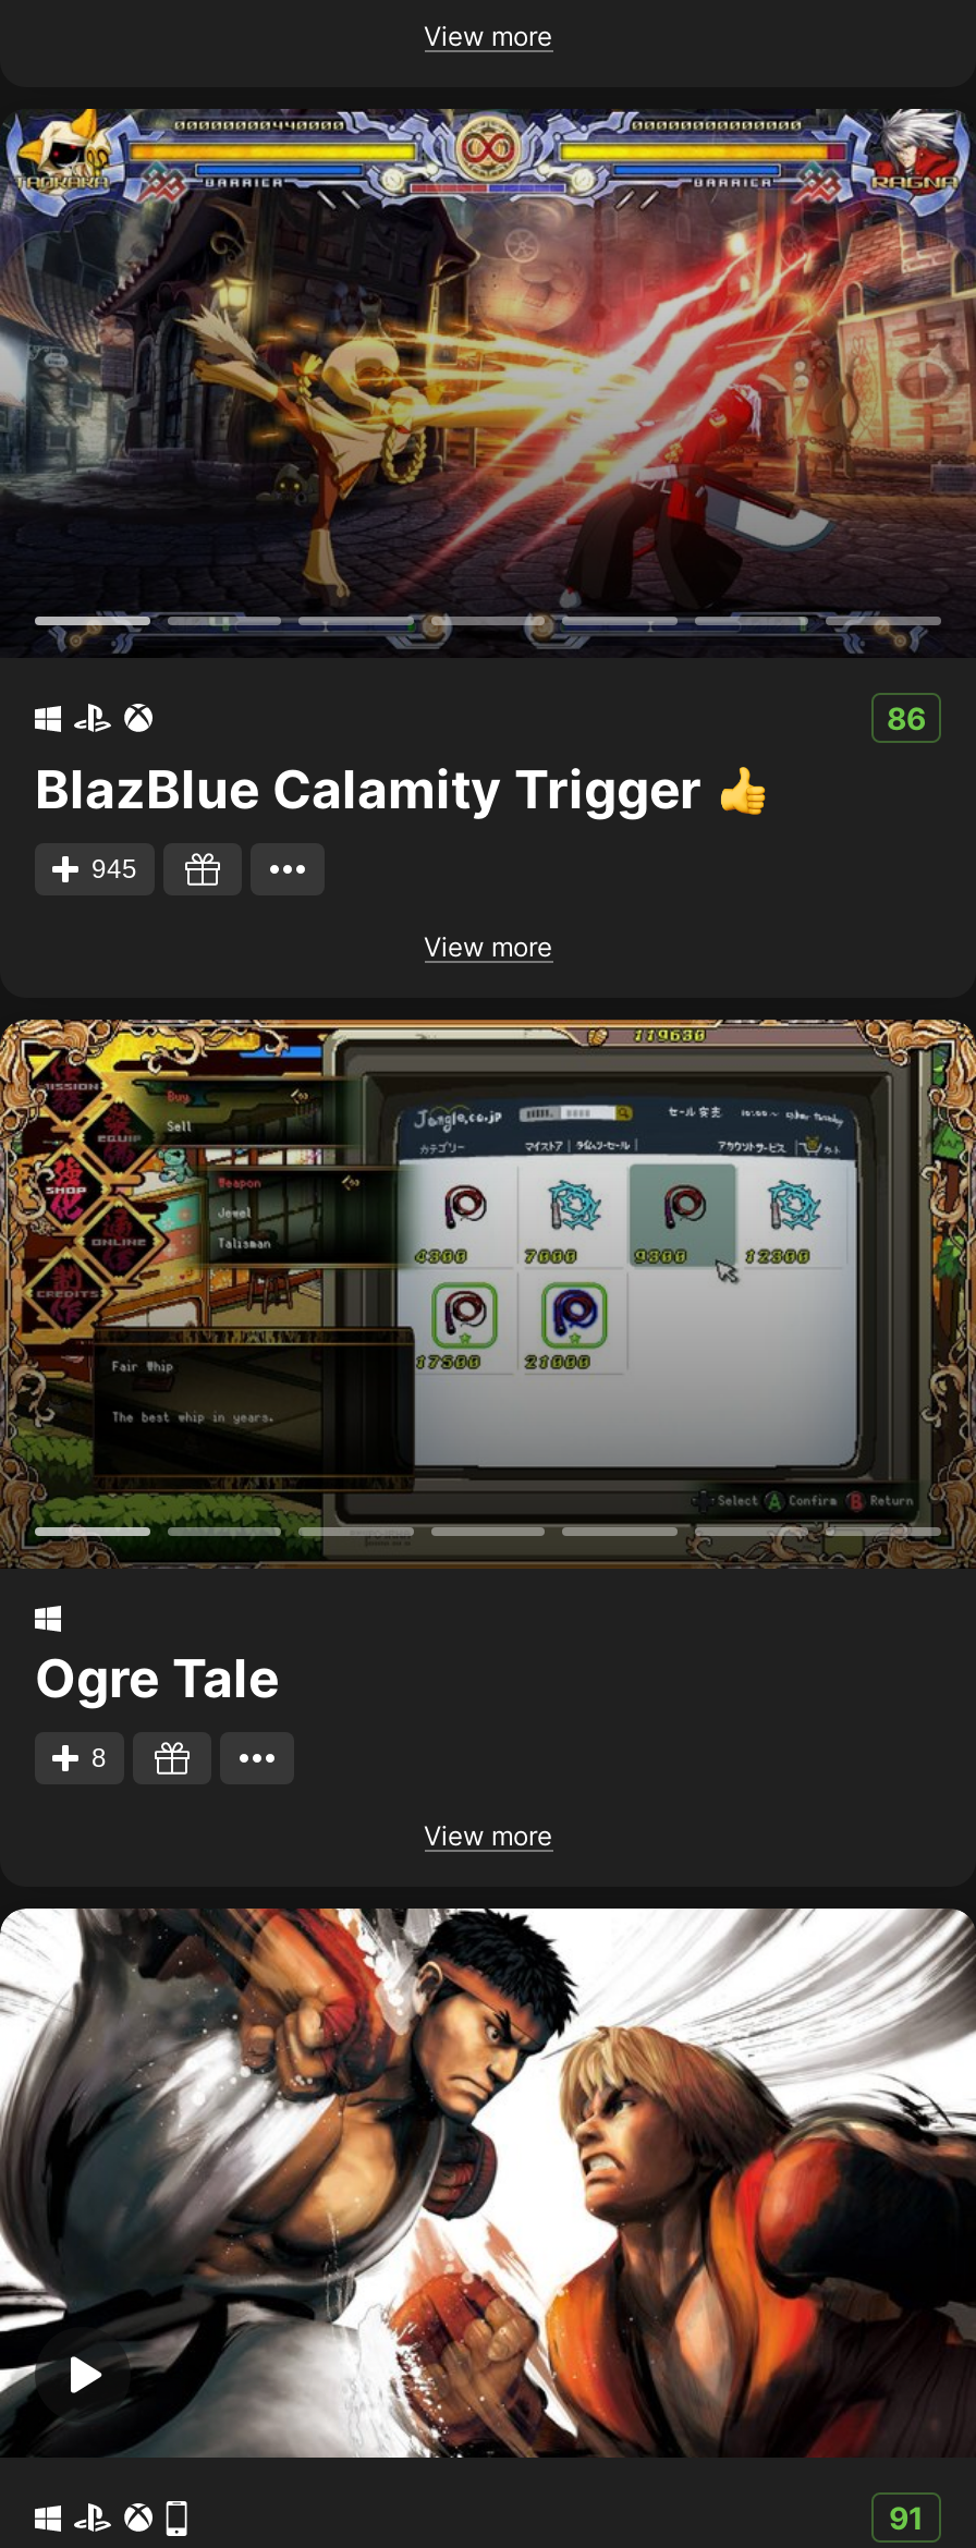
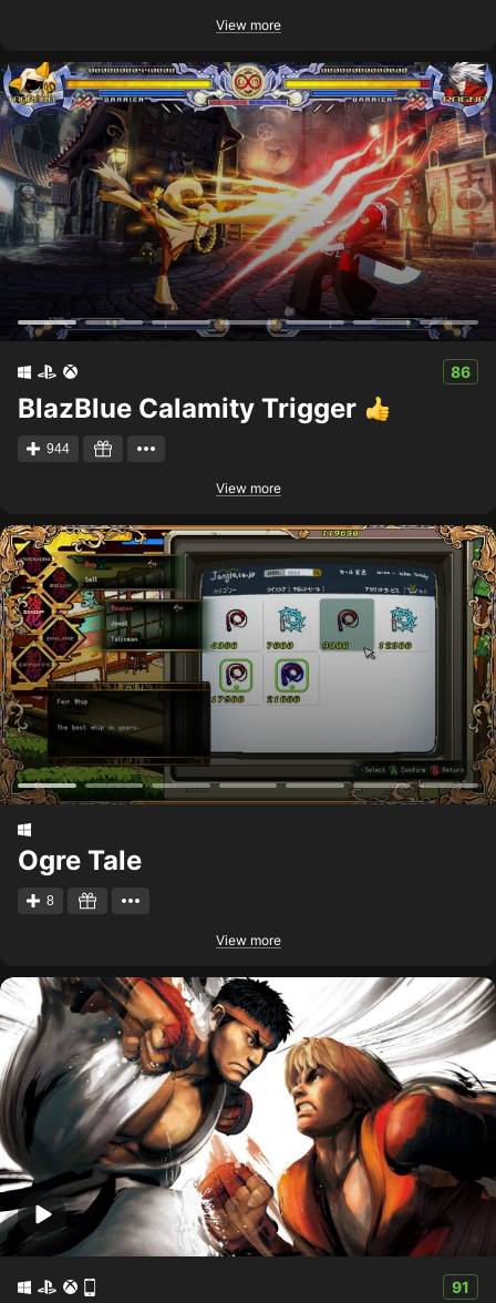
- 945
+ 944
